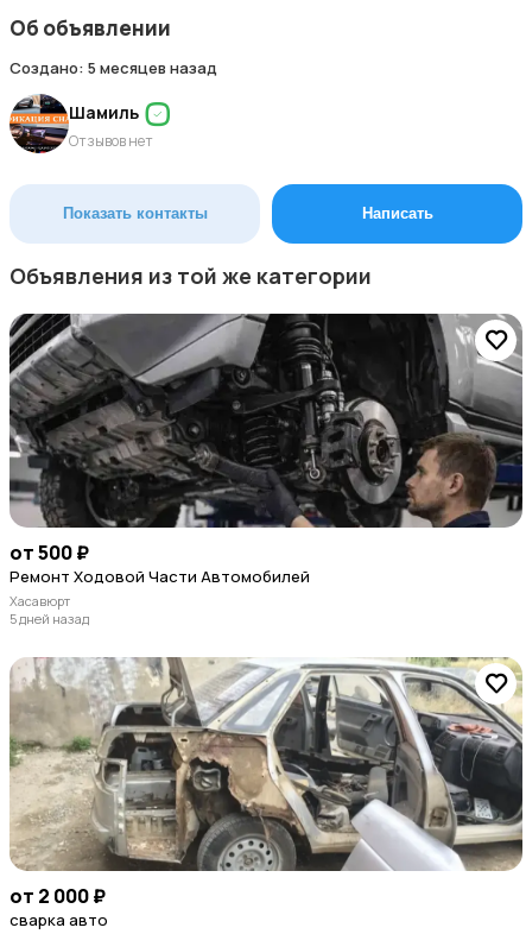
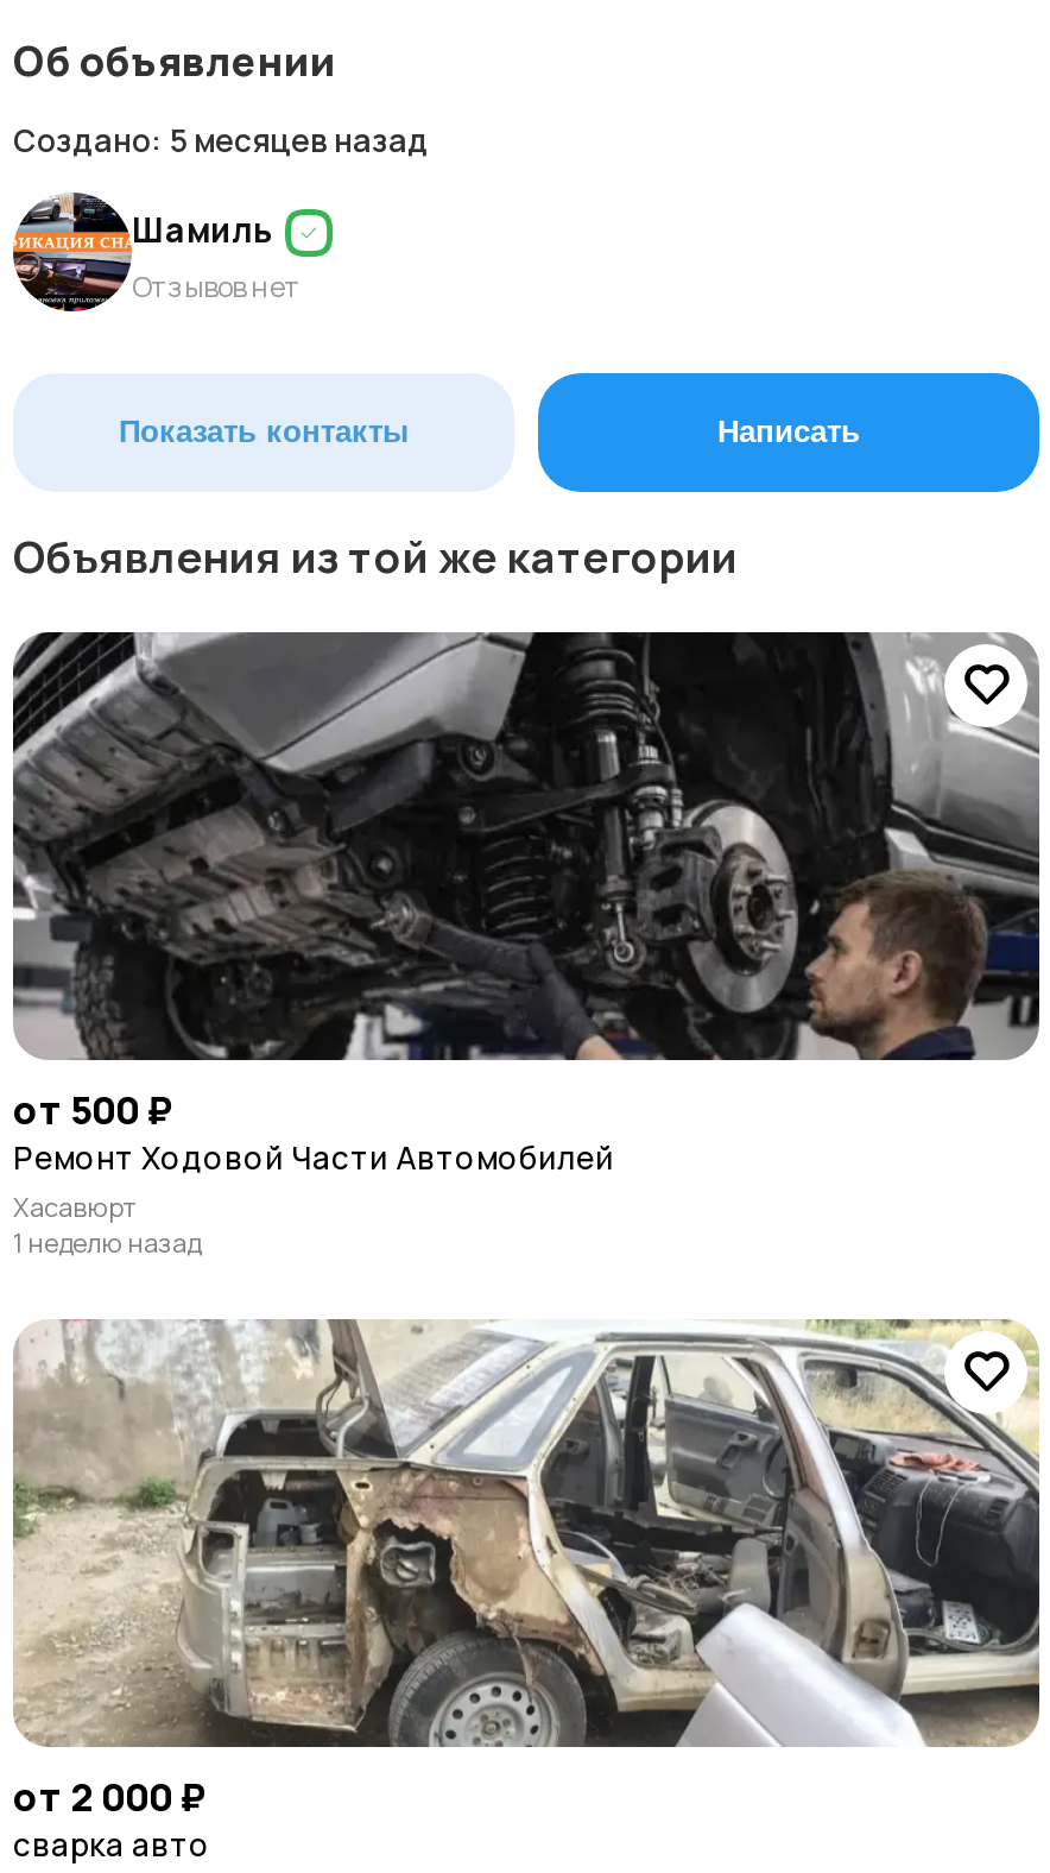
- 5 дней назад
+ 1 неделю назад
